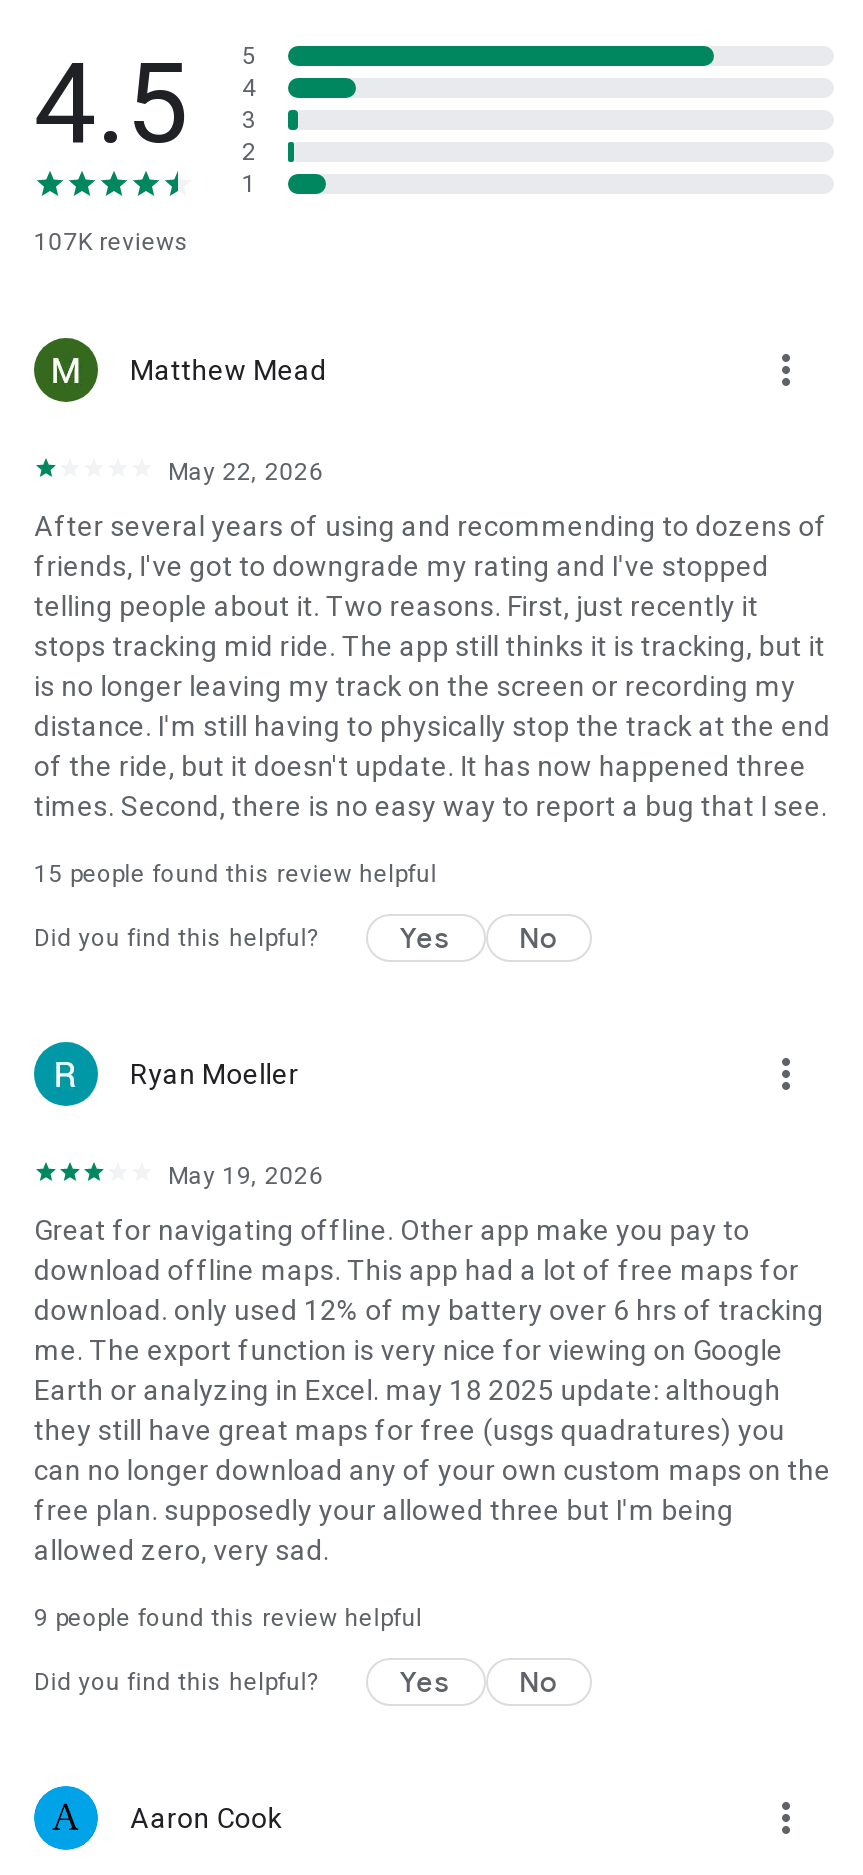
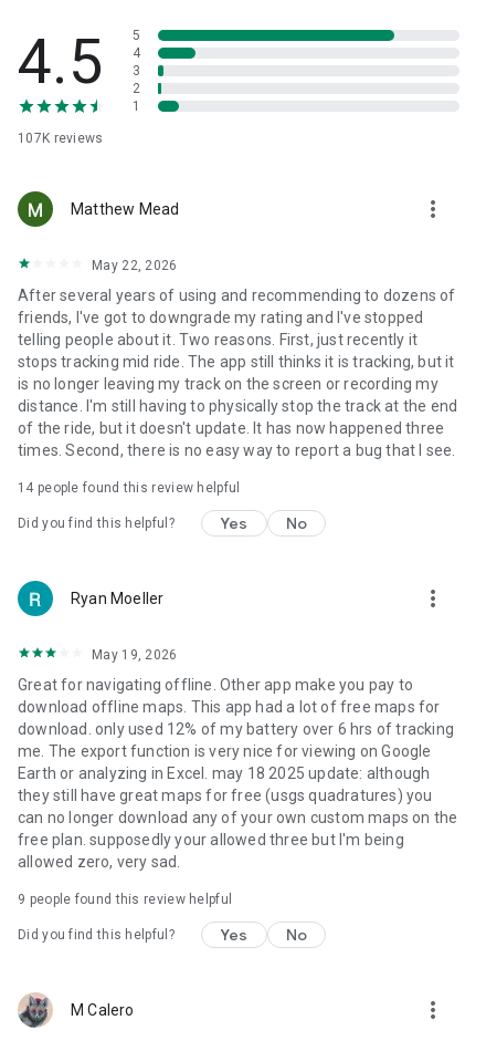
- 15 people found this review helpful
+ 14 people found this review helpful

- [image]
- Aaron Cook
+ [image]
+ M Calero
